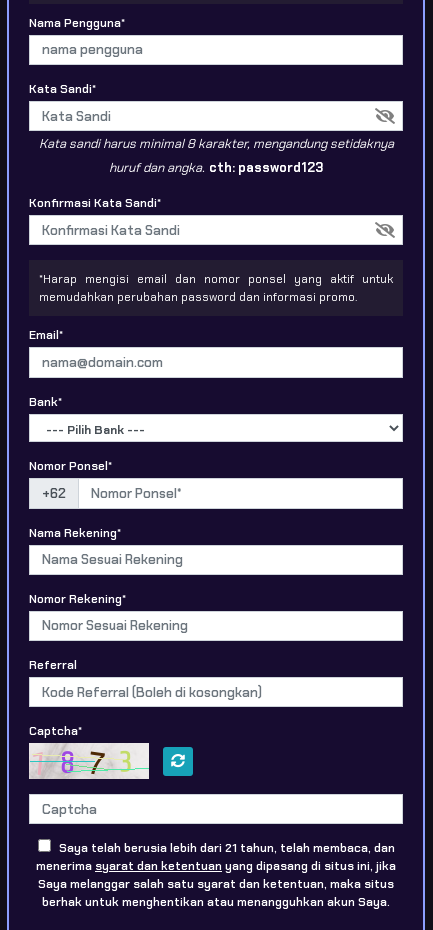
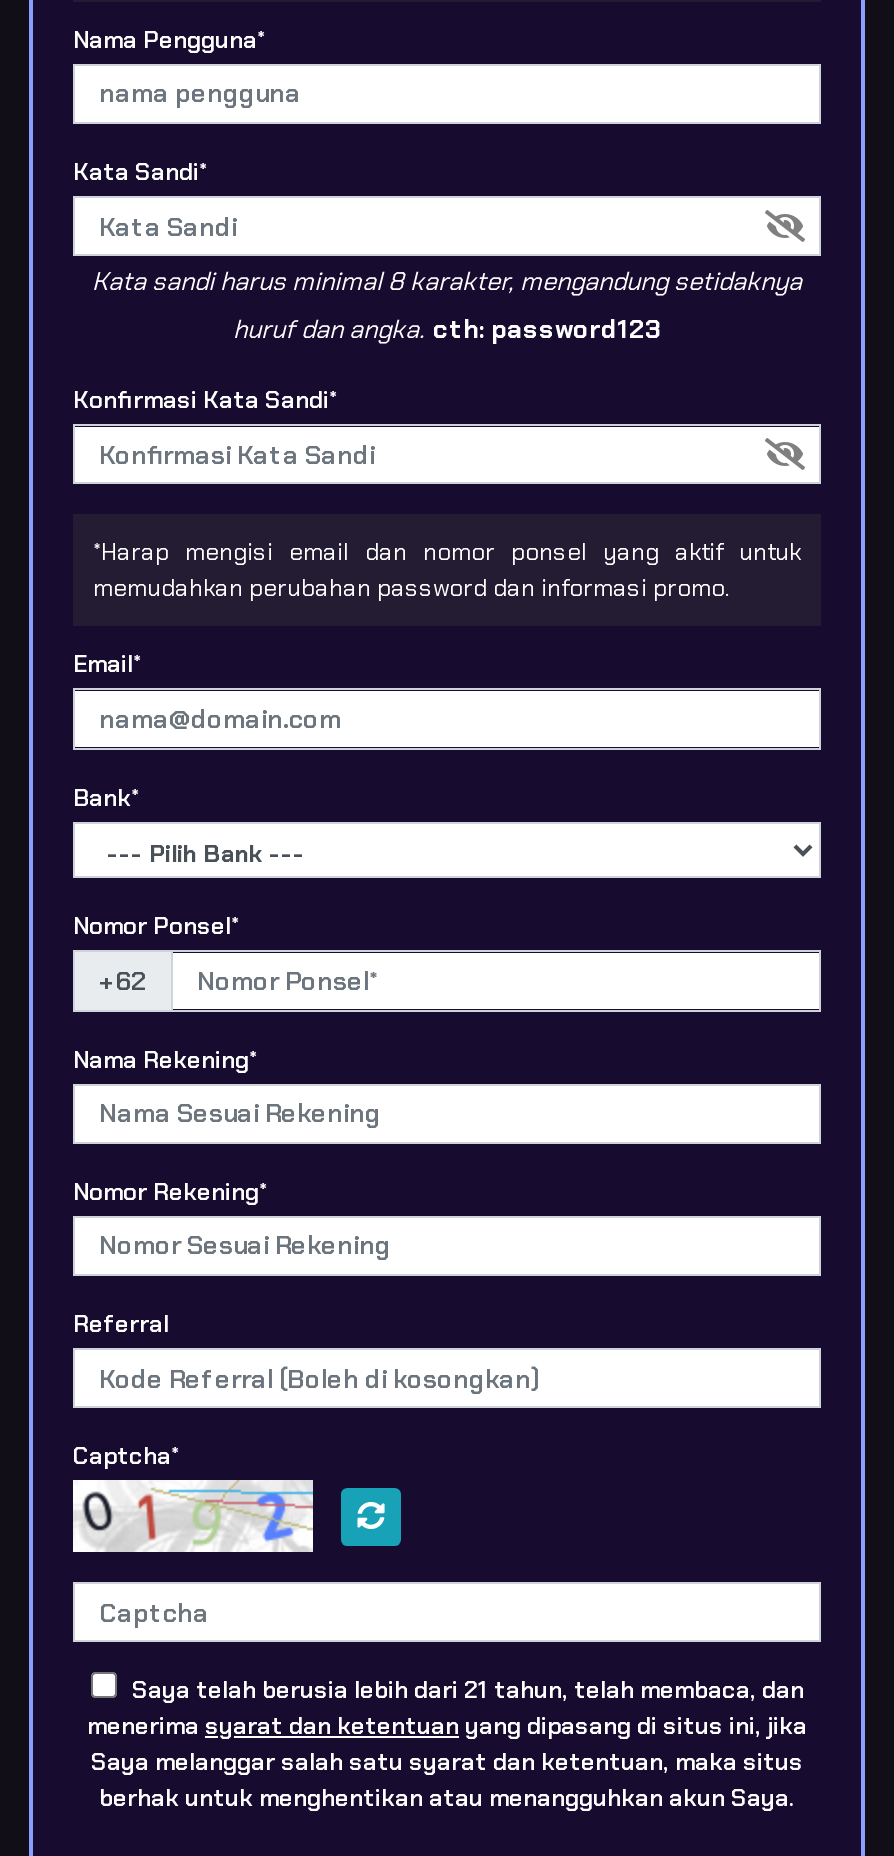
- [image]
+ [image]
